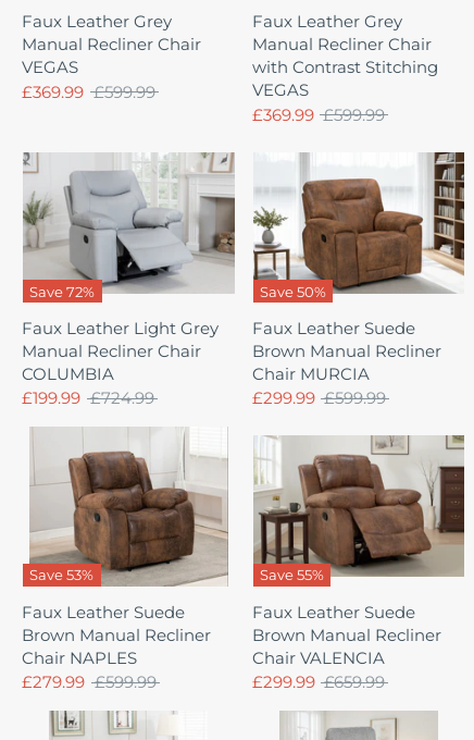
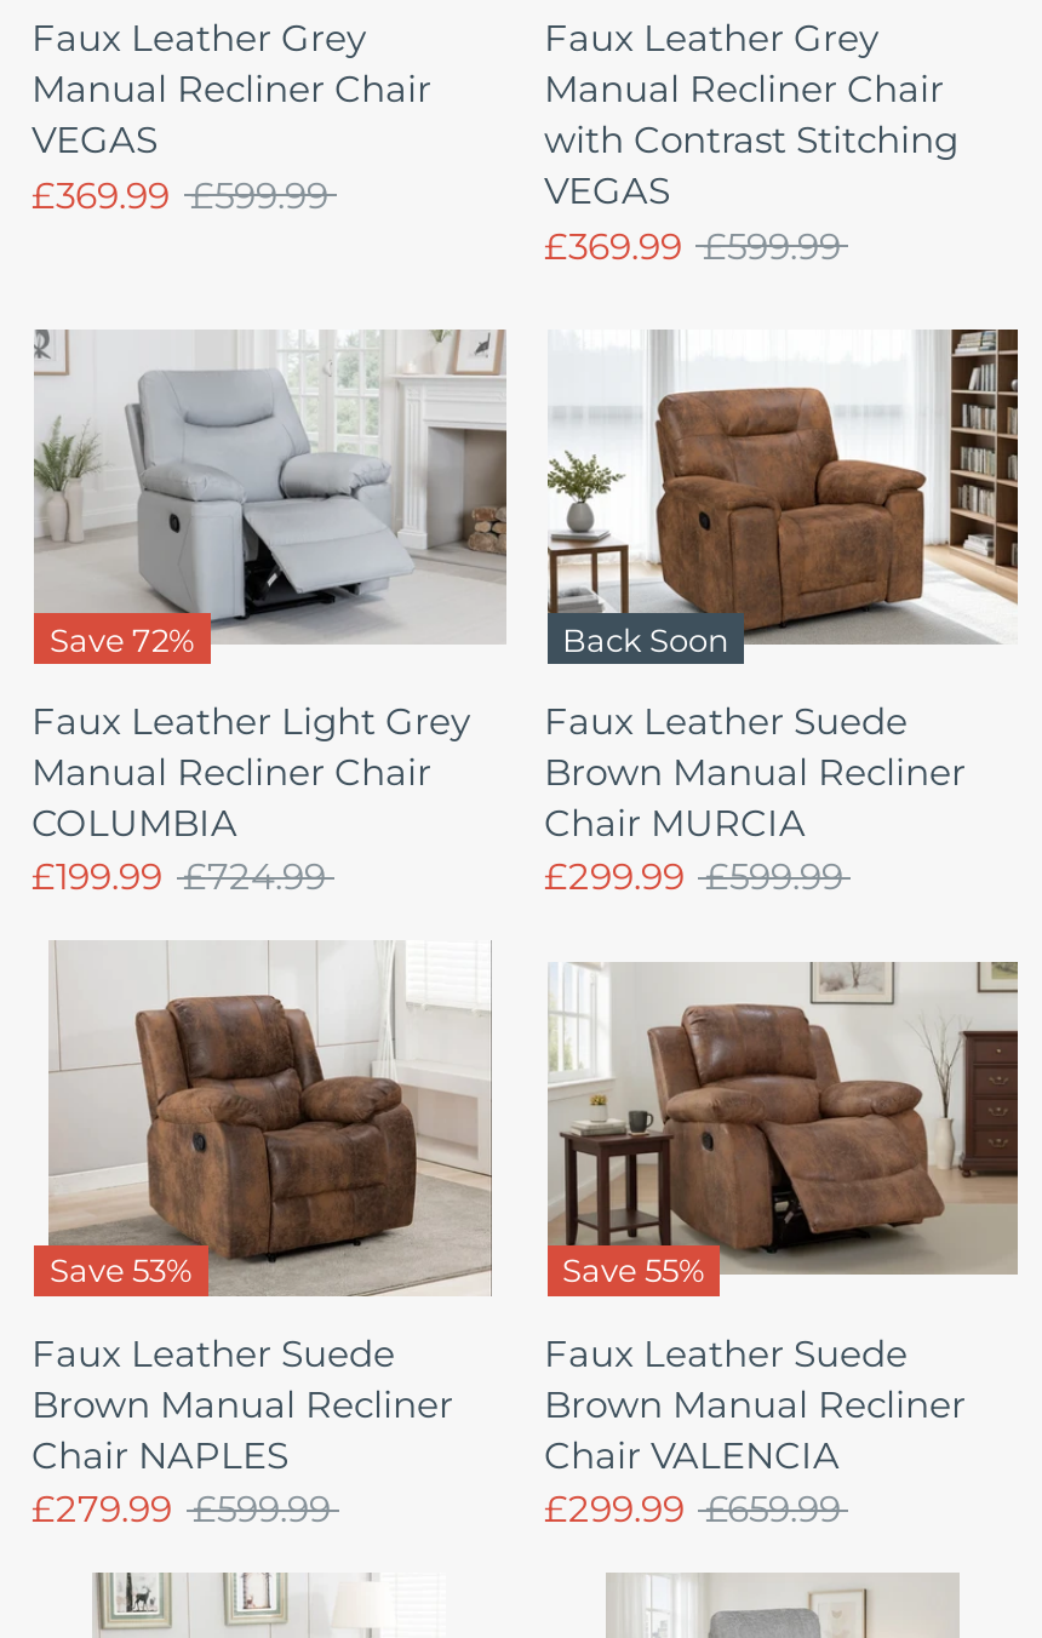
- Save 50%
+ Back Soon
